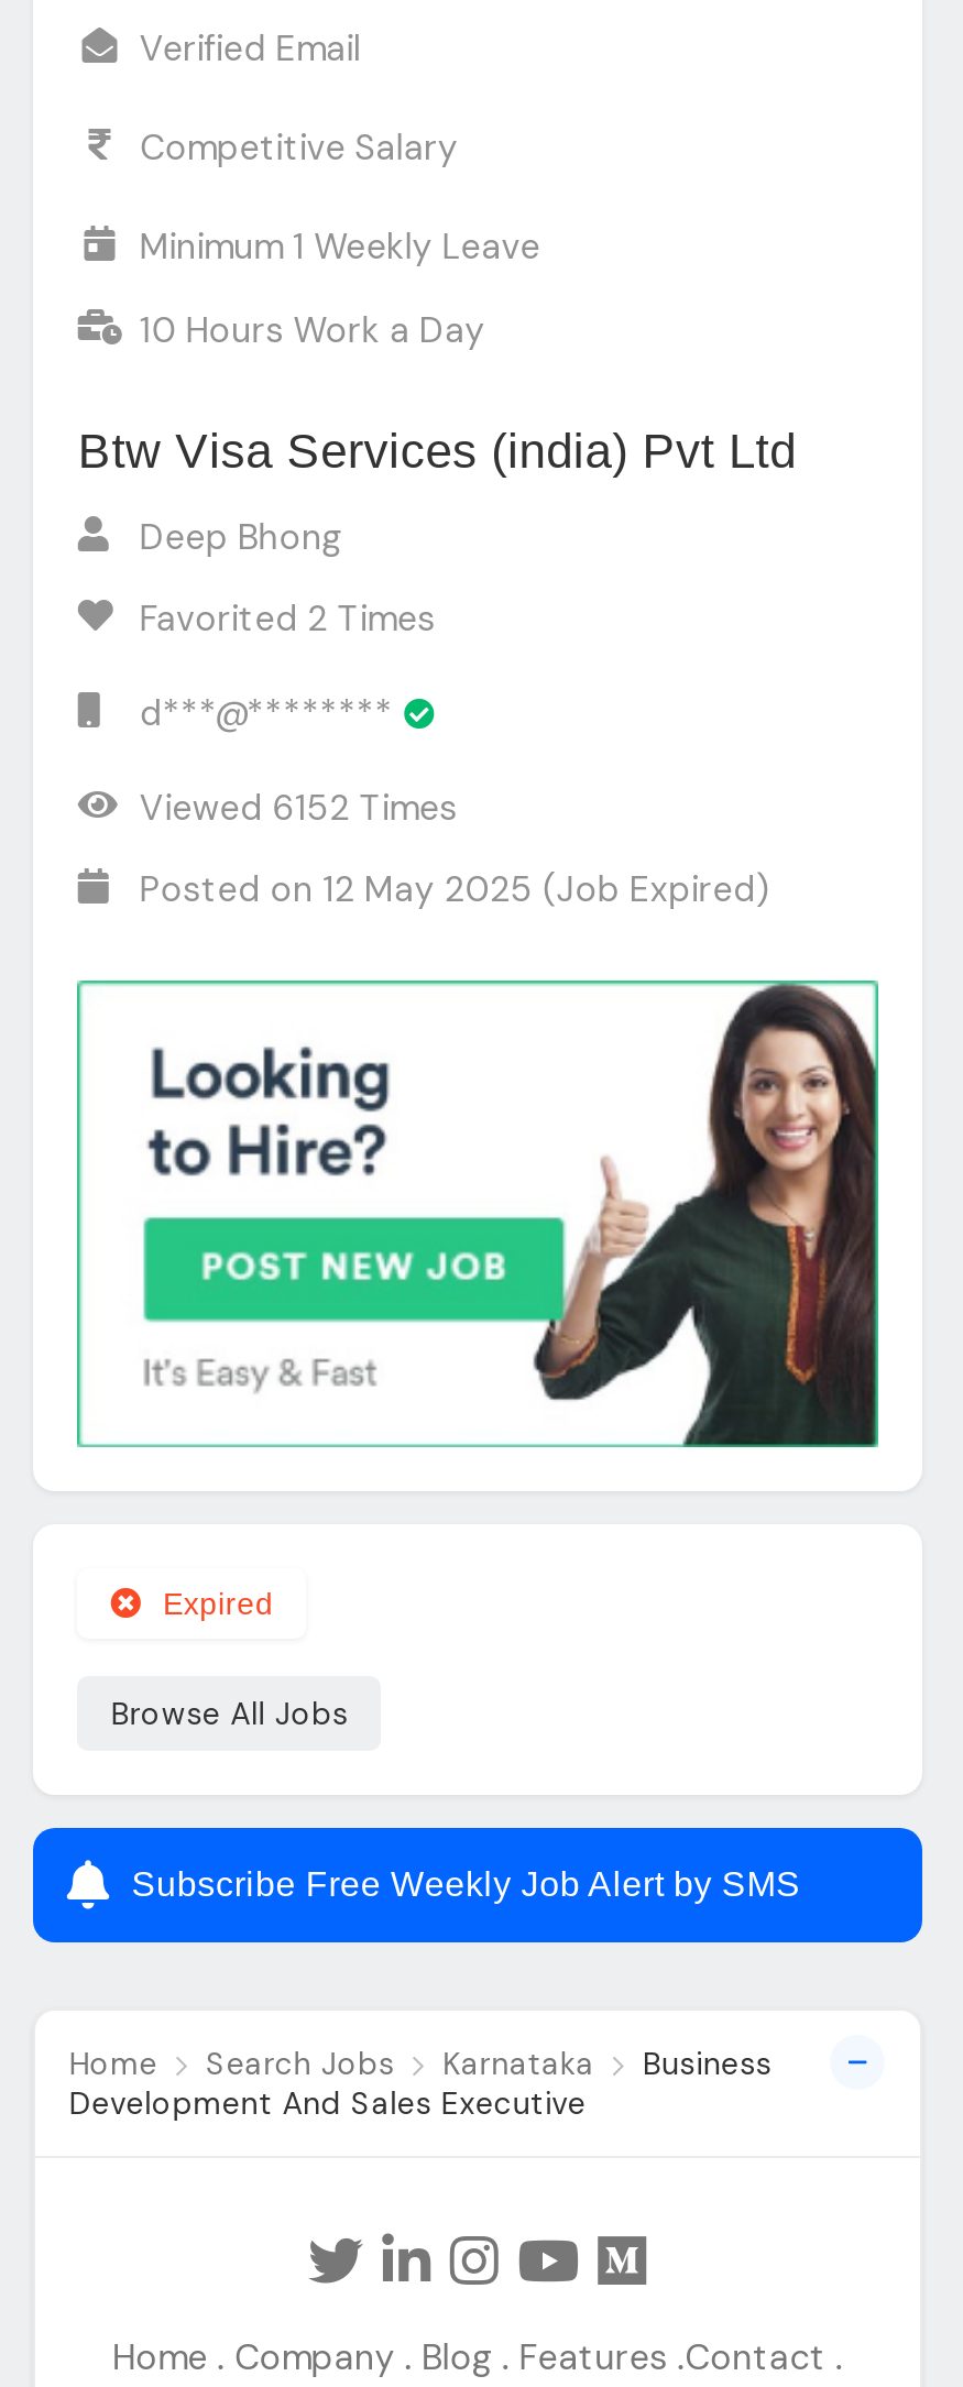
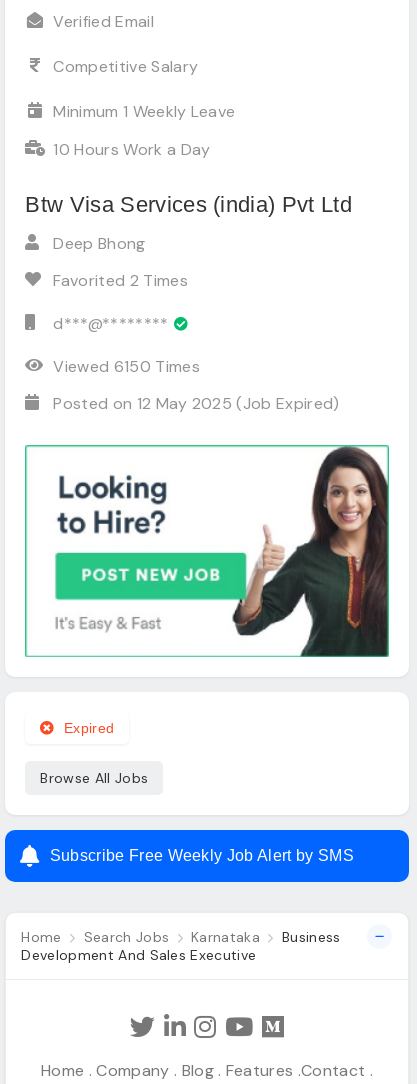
- Viewed 6152 Times
+ Viewed 6150 Times
